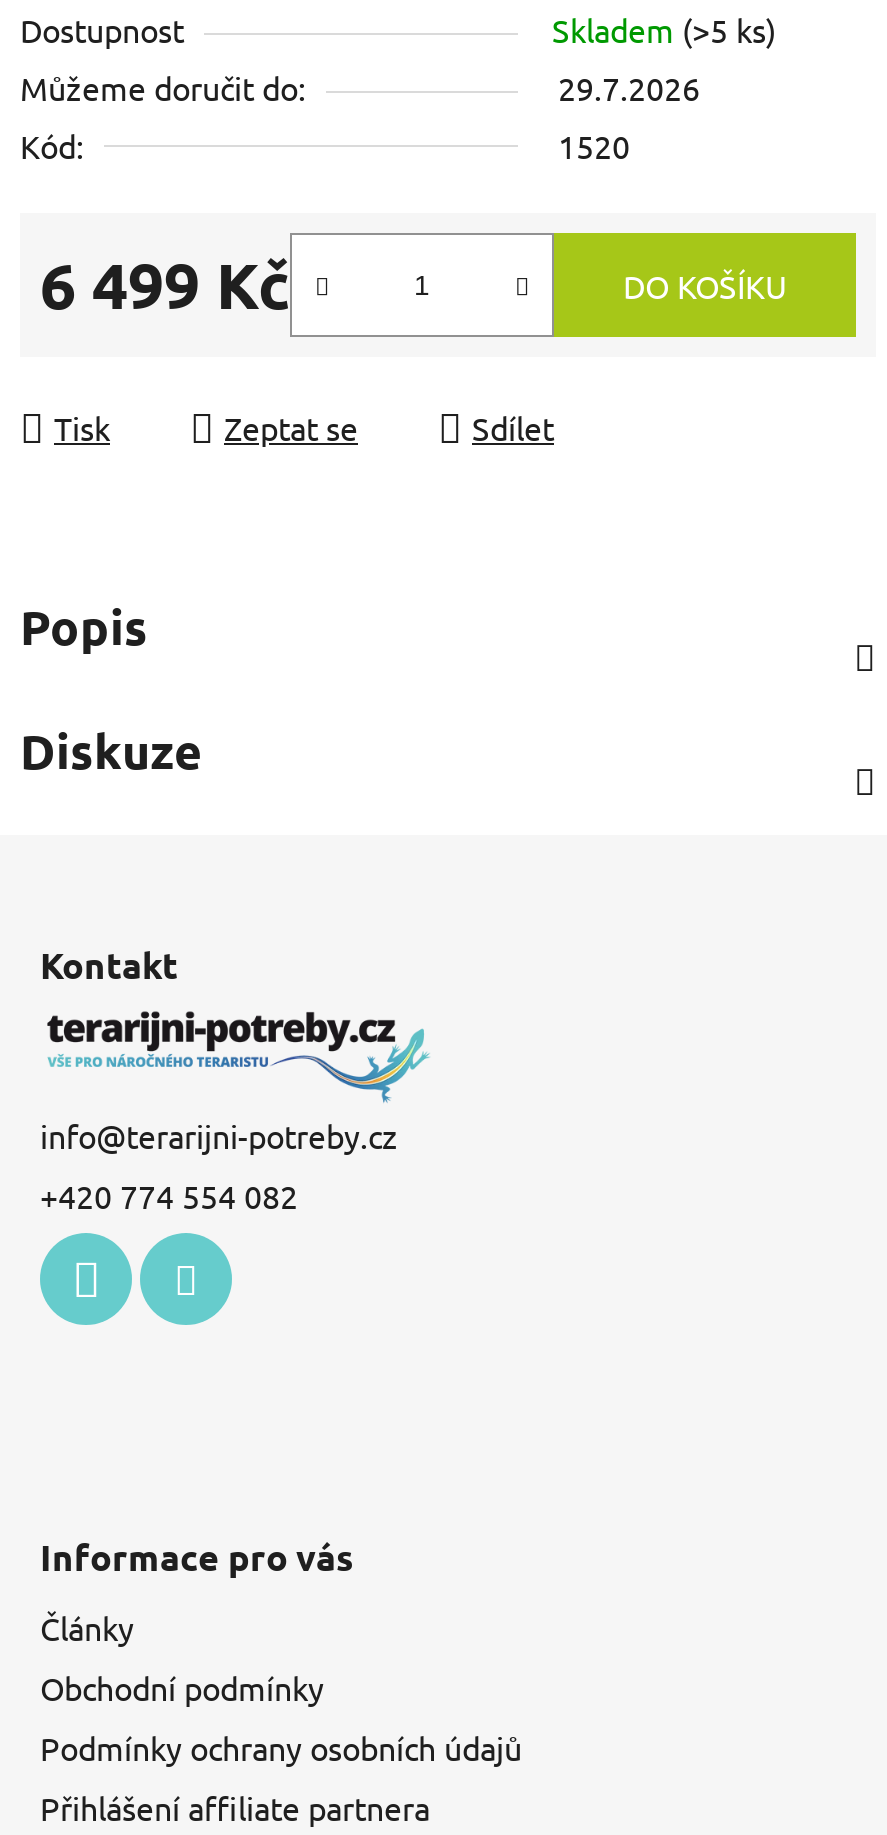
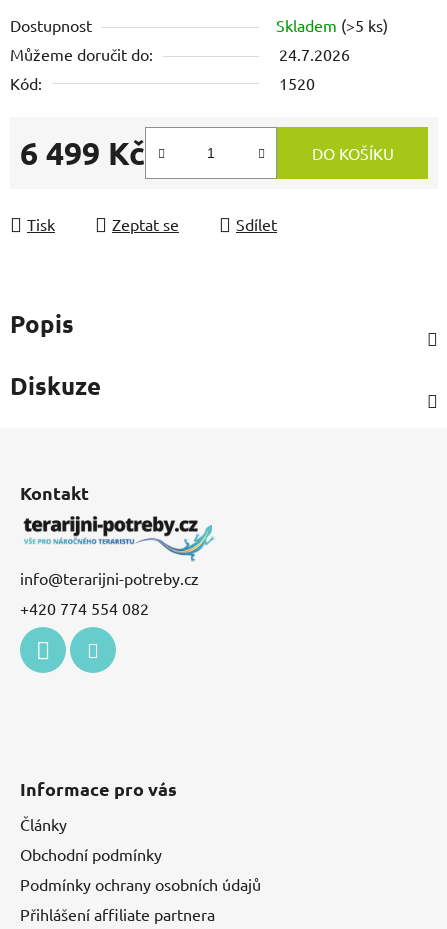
- 29.7.2026
+ 24.7.2026
